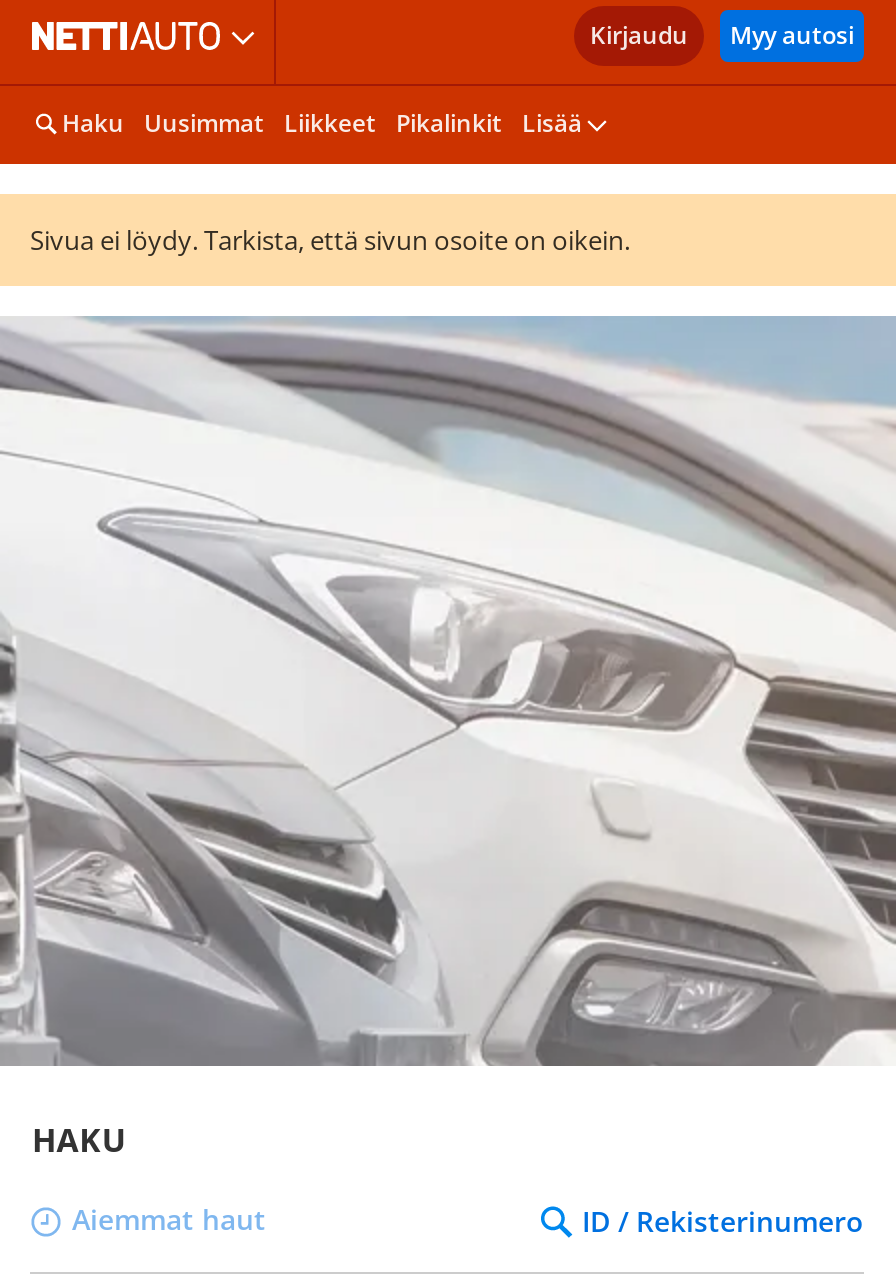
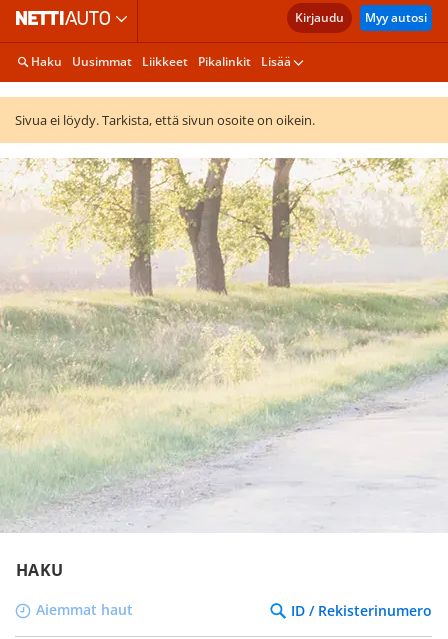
- [image]
+ [image]
